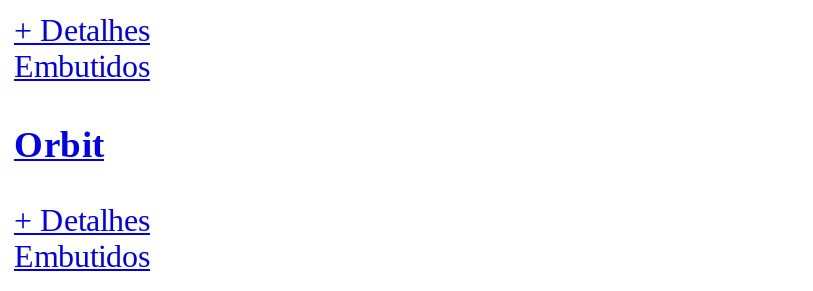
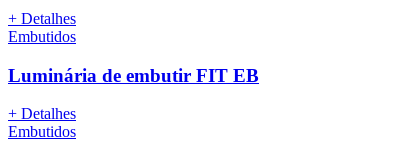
- Orbit
+ Luminária de embutir FIT EB
